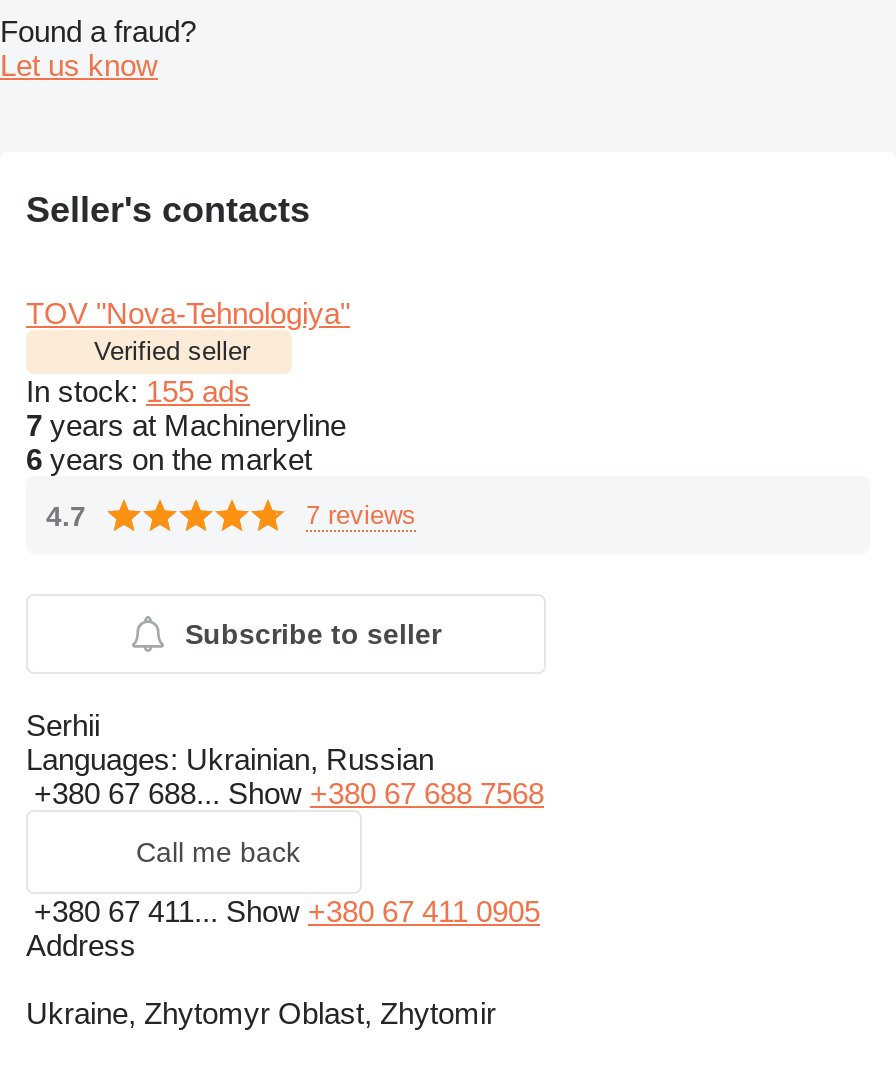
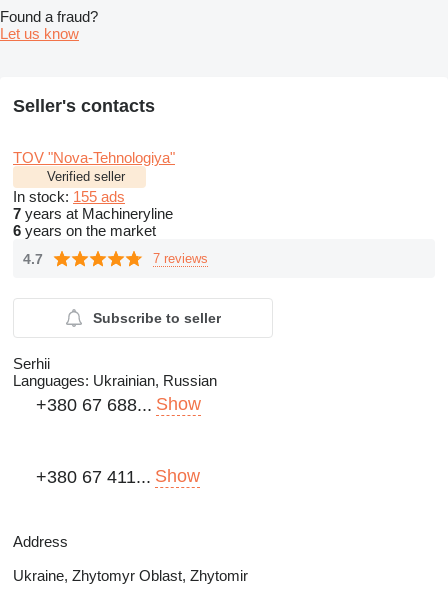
- +380 67 688... Show +380 67 688 7568
- Call me back
- +380 67 411... Show +380 67 411 0905
+ +380 67 688... Show
+ +380 67 411... Show
